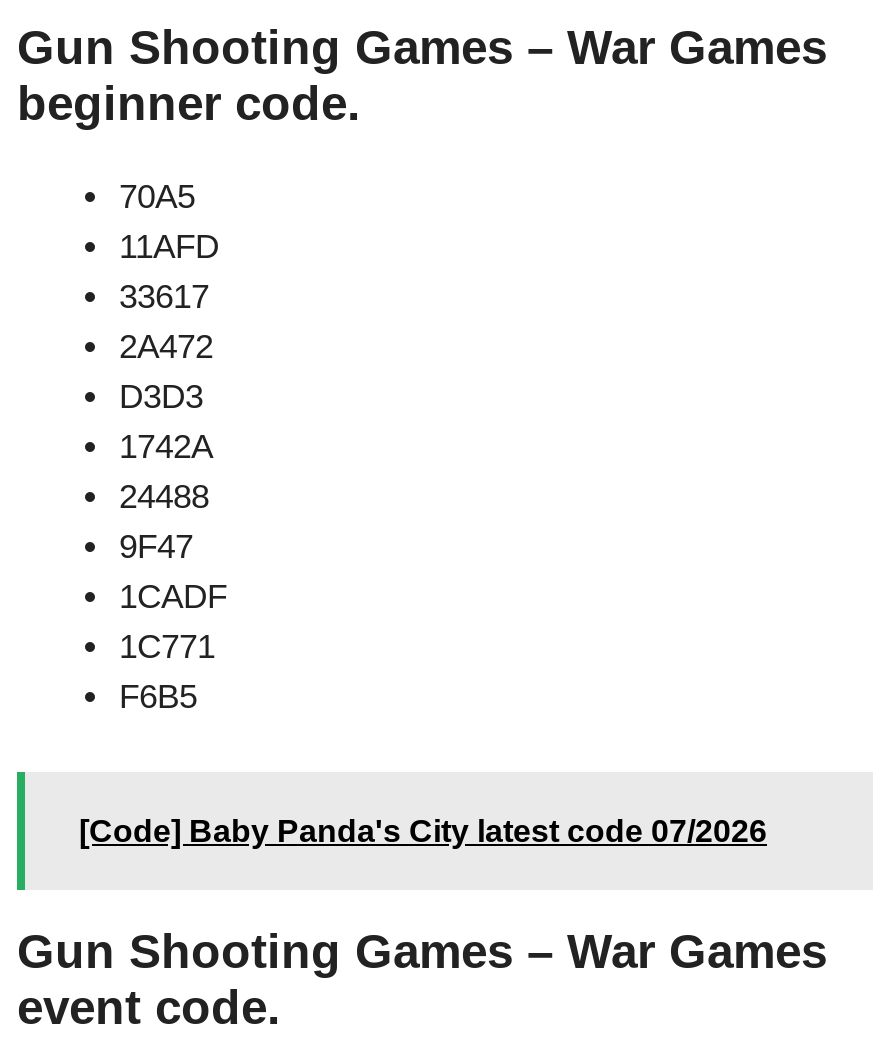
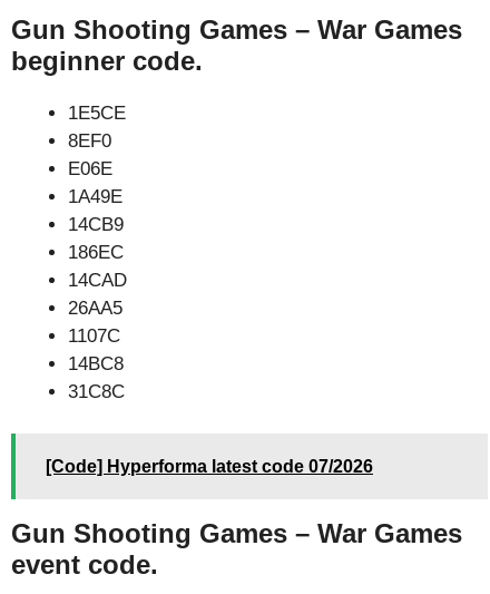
- 70A5
- 11AFD
- 33617
- 2A472
- D3D3
- 1742A
- 24488
- 9F47
- 1CADF
- 1C771
- F6B5
+ 1E5CE
+ 8EF0
+ E06E
+ 1A49E
+ 14CB9
+ 186EC
+ 14CAD
+ 26AA5
+ 1107C
+ 14BC8
+ 31C8C

- [Code] Baby Panda's City latest code 07/2026
+ [Code] Hyperforma latest code 07/2026
